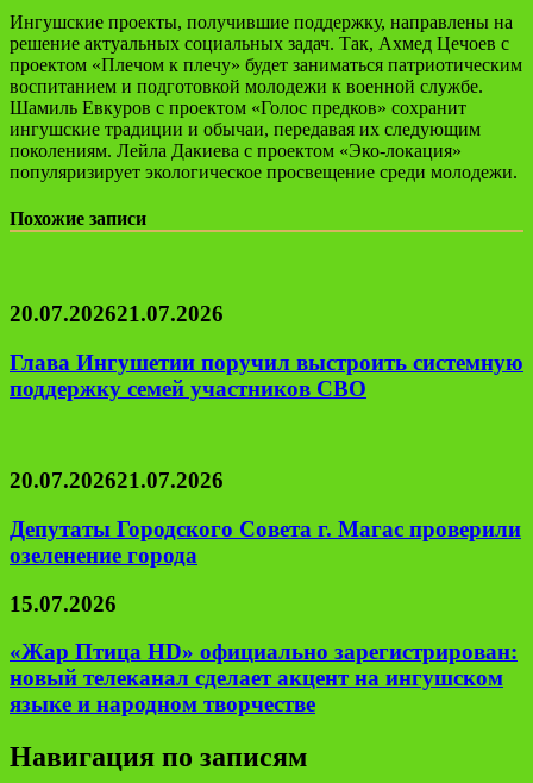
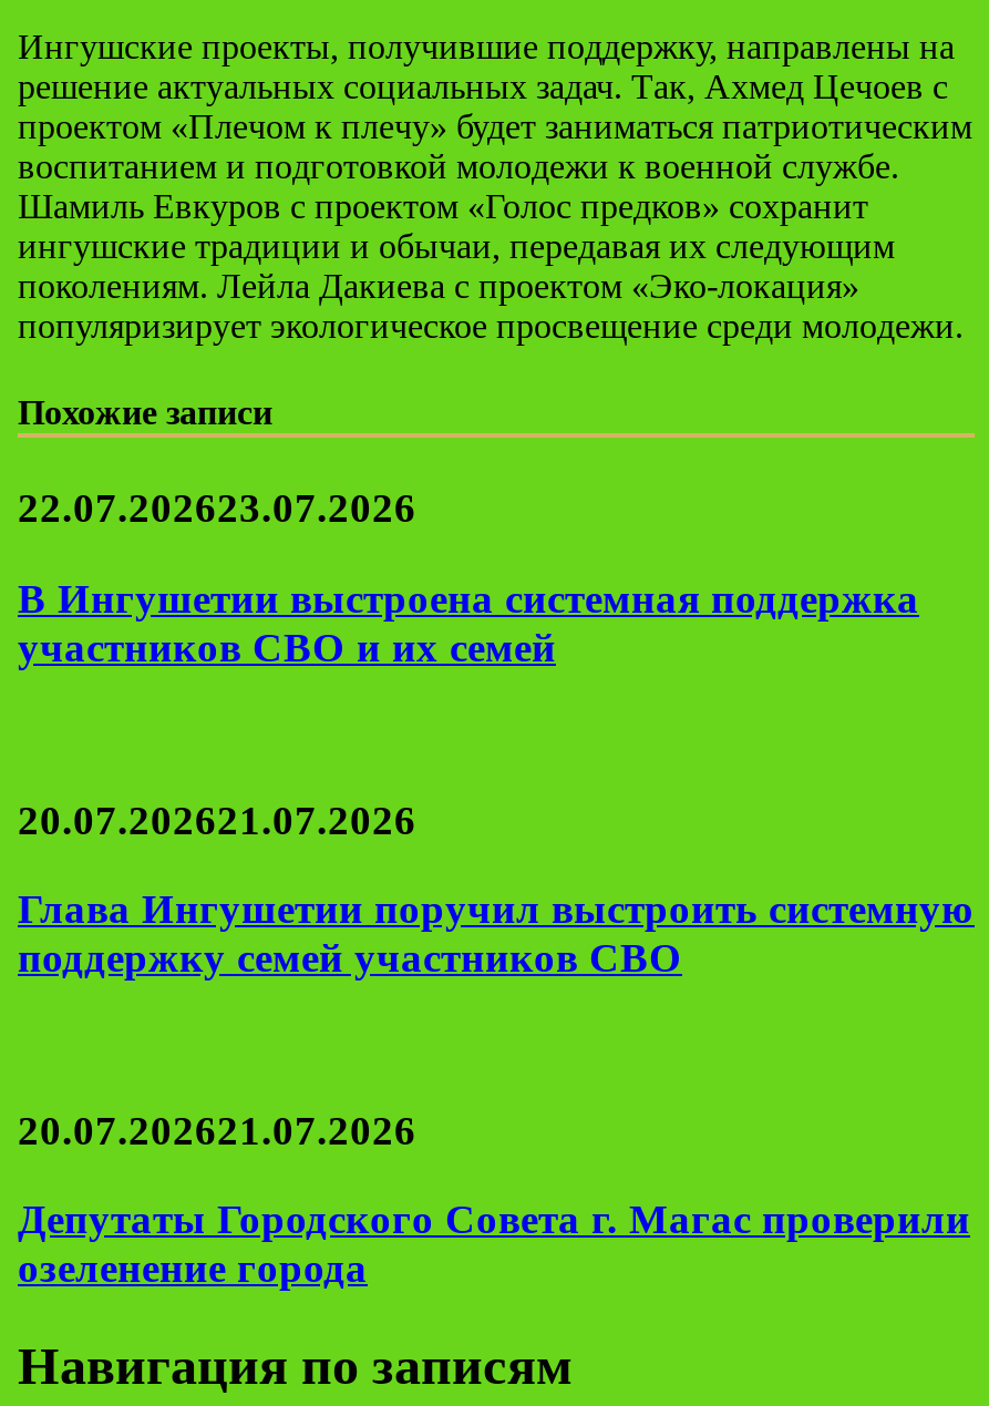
+ 22.07.202623.07.2026
+ В Ингушетии выстроена системная поддержка
+ участников СВО и их семей

moved down: 20.07.202621.07.2026 | Глава Ингушетии поручил выстроить системную | поддержку семей участников СВО | 20.07.202621.07.2026 | Депутаты Городского Совета г. Магас проверили | озеленение города

- 15.07.2026
- «Жар Птица HD» официально зарегистрирован:
- новый телеканал сделает акцент на ингушском
- языке и народном творчестве
